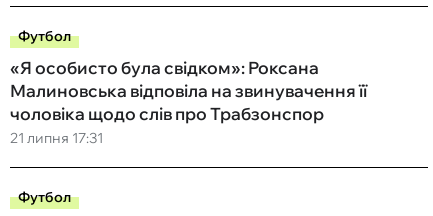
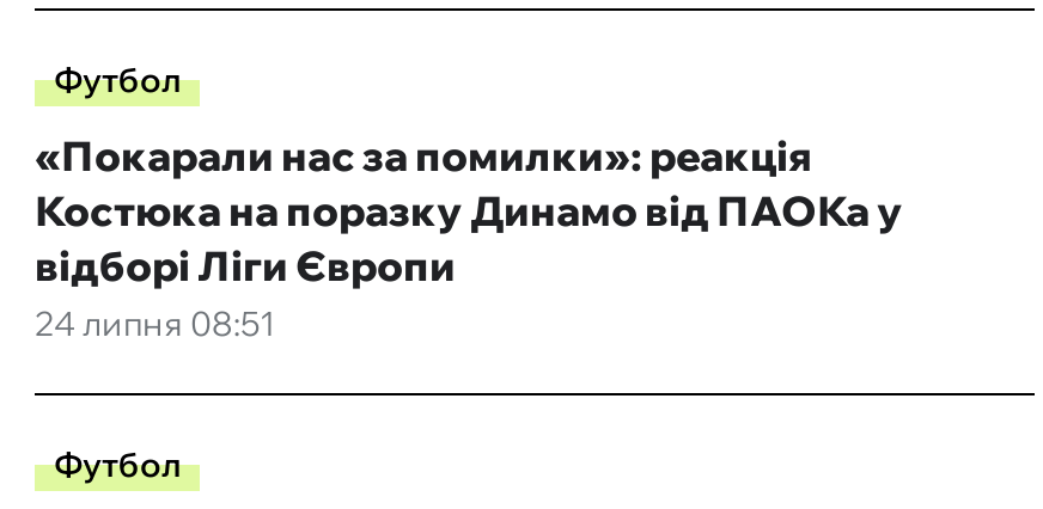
- «Я особисто була свідком»: Роксана
- Малиновська відповіла на звинувачення її
- чоловіка щодо слів про Трабзонспор
+ «Покарали нас за помилки»: реакція
+ Костюка на поразку Динамо від ПАОКа у
+ відборі Ліги Європи

- 21 липня 17:31
+ 24 липня 08:51
